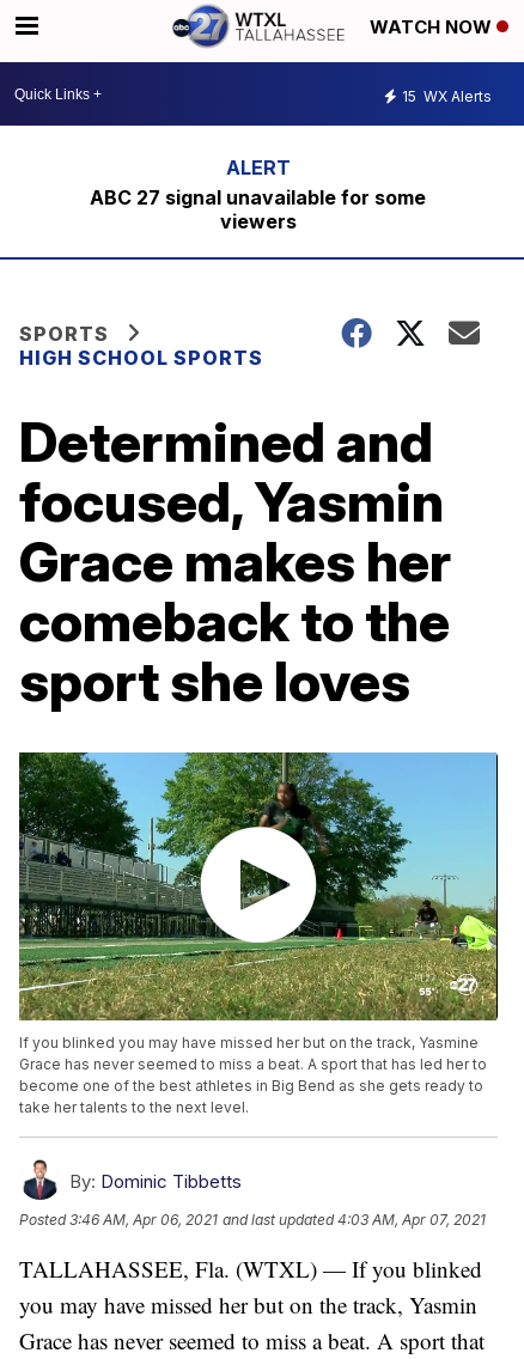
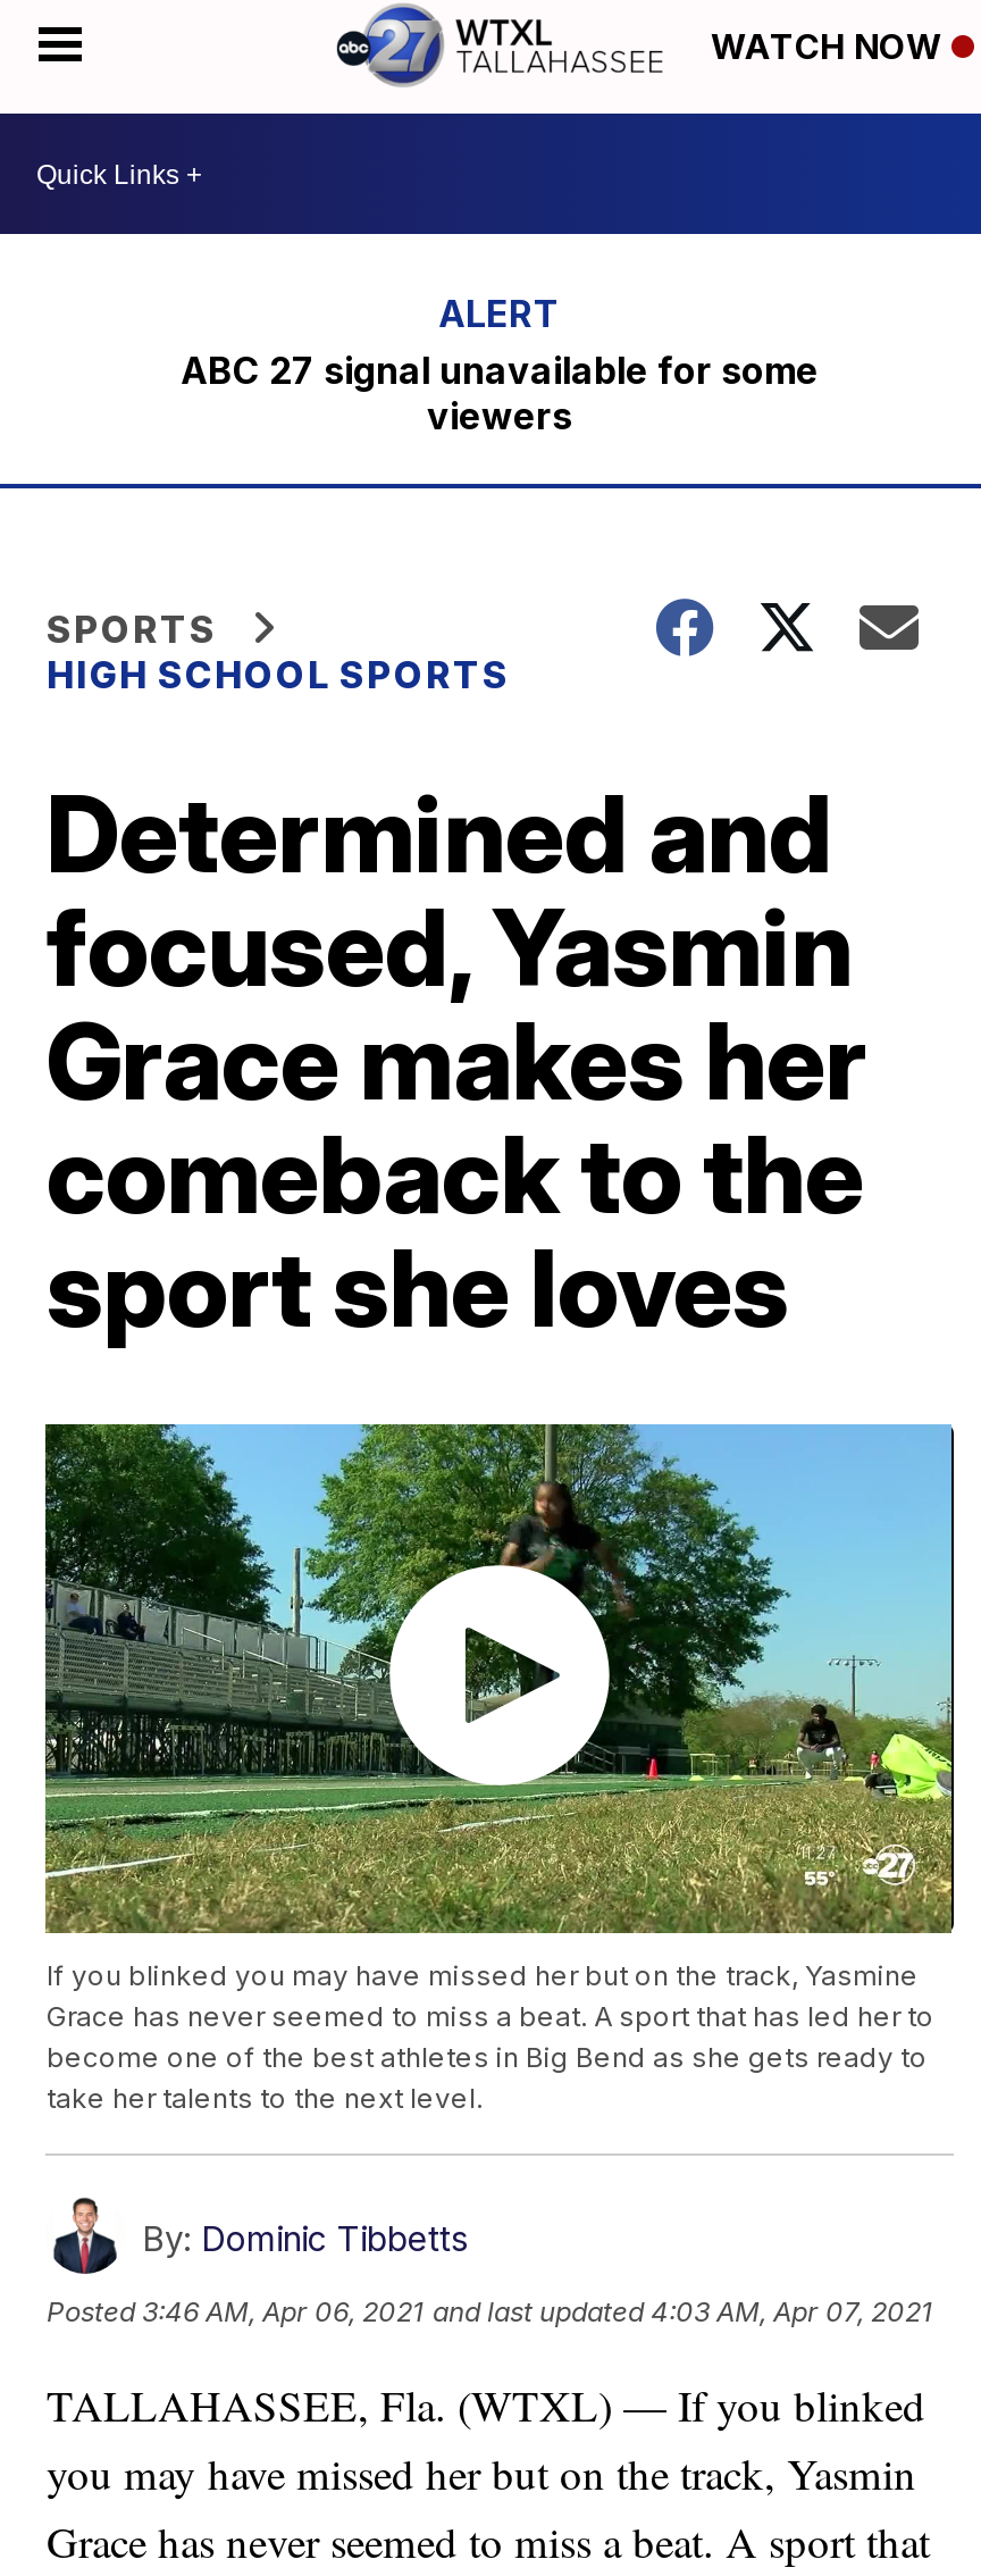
- 15 WX Alerts
